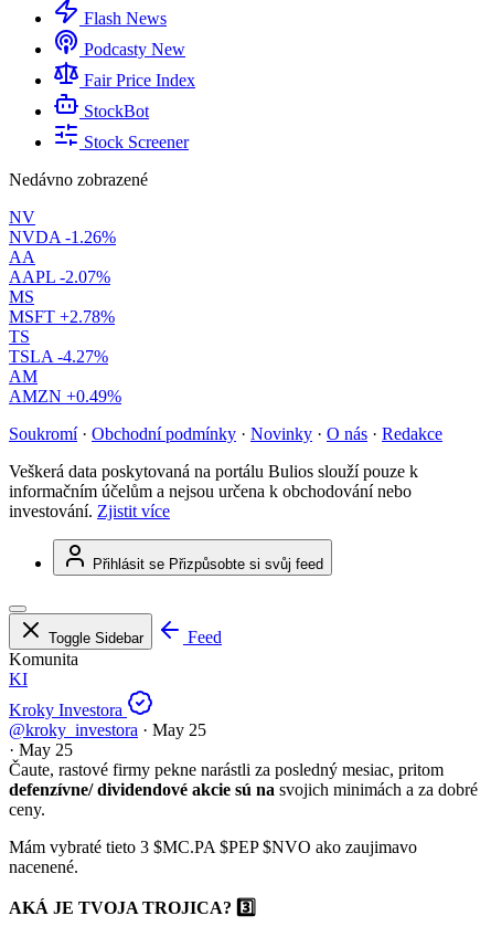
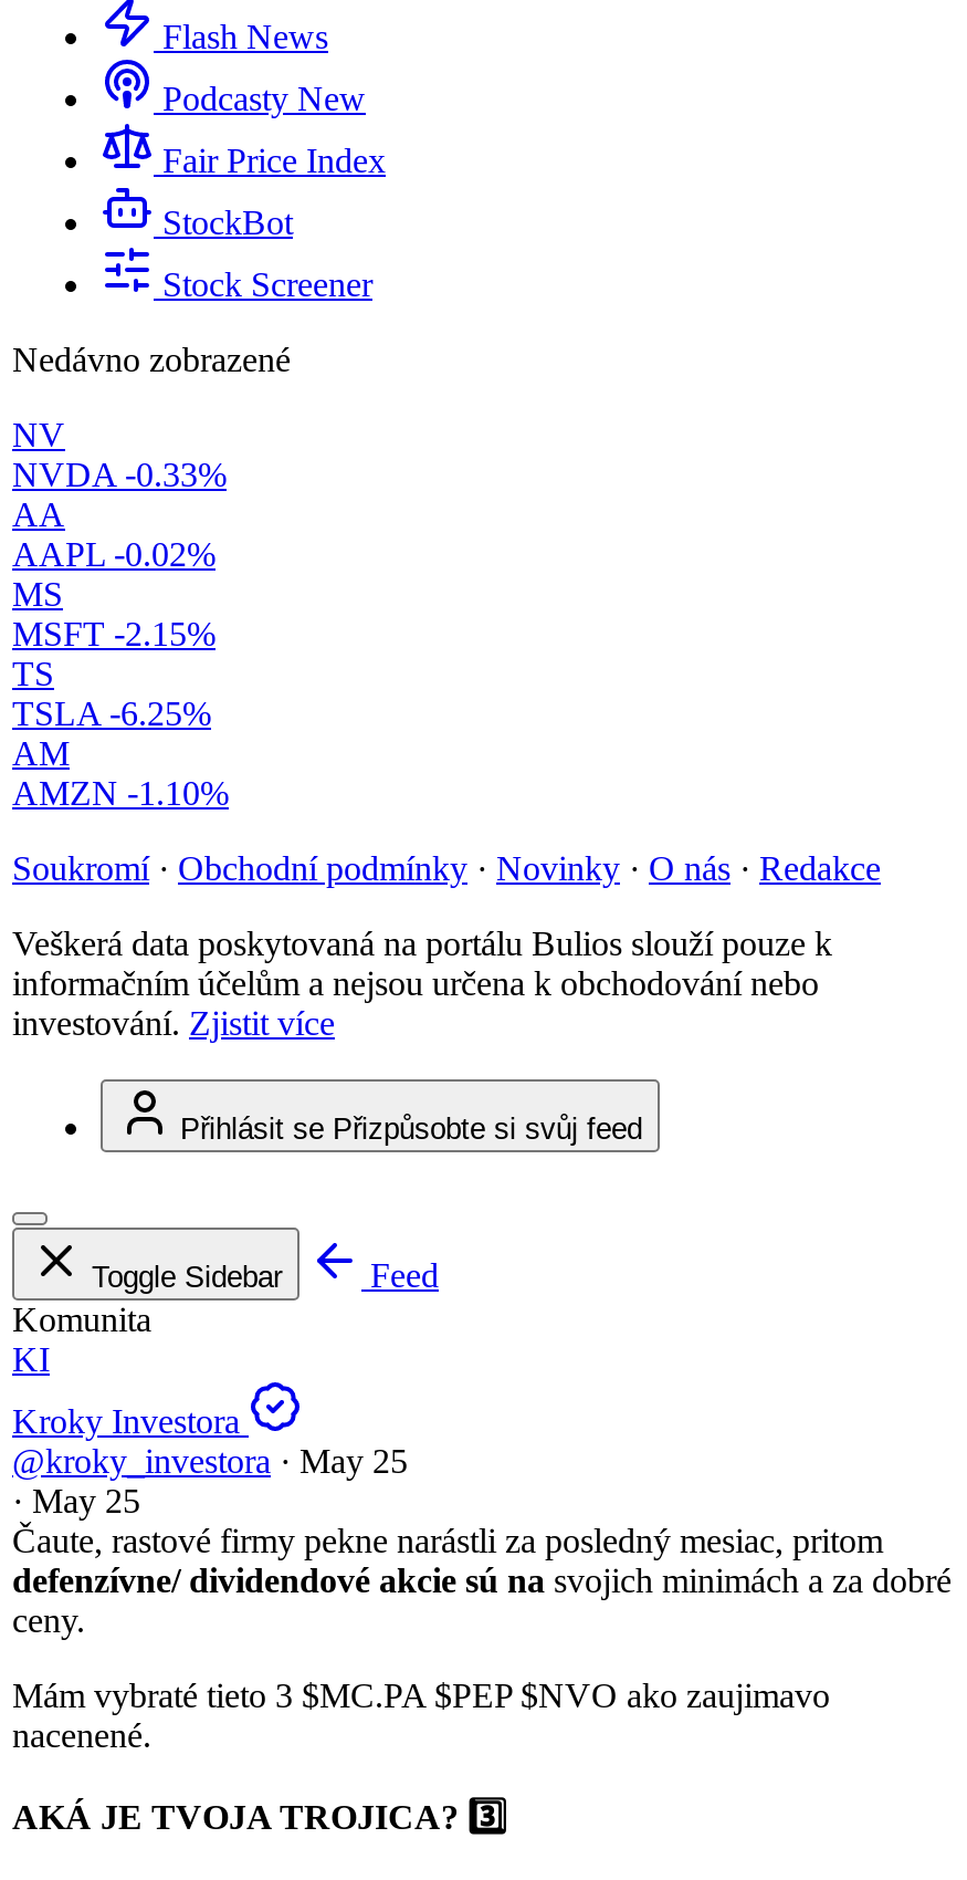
- NVDA -1.26%
+ NVDA -0.33%

- AAPL -2.07%
+ AAPL -0.02%

- MSFT +2.78%
+ MSFT -2.15%

- TSLA -4.27%
+ TSLA -6.25%

- AMZN +0.49%
+ AMZN -1.10%
